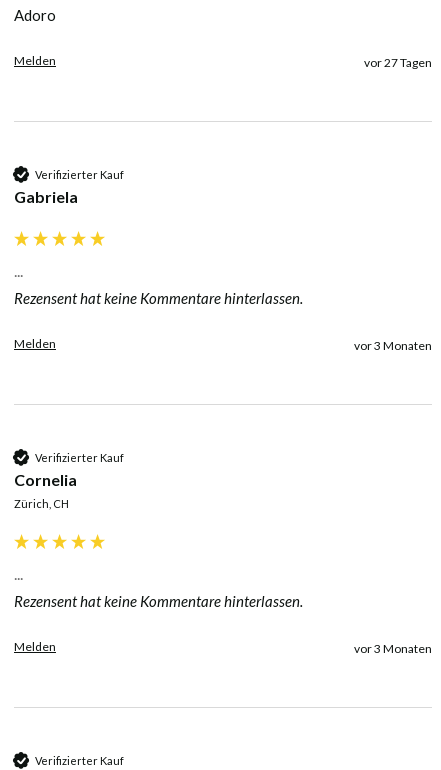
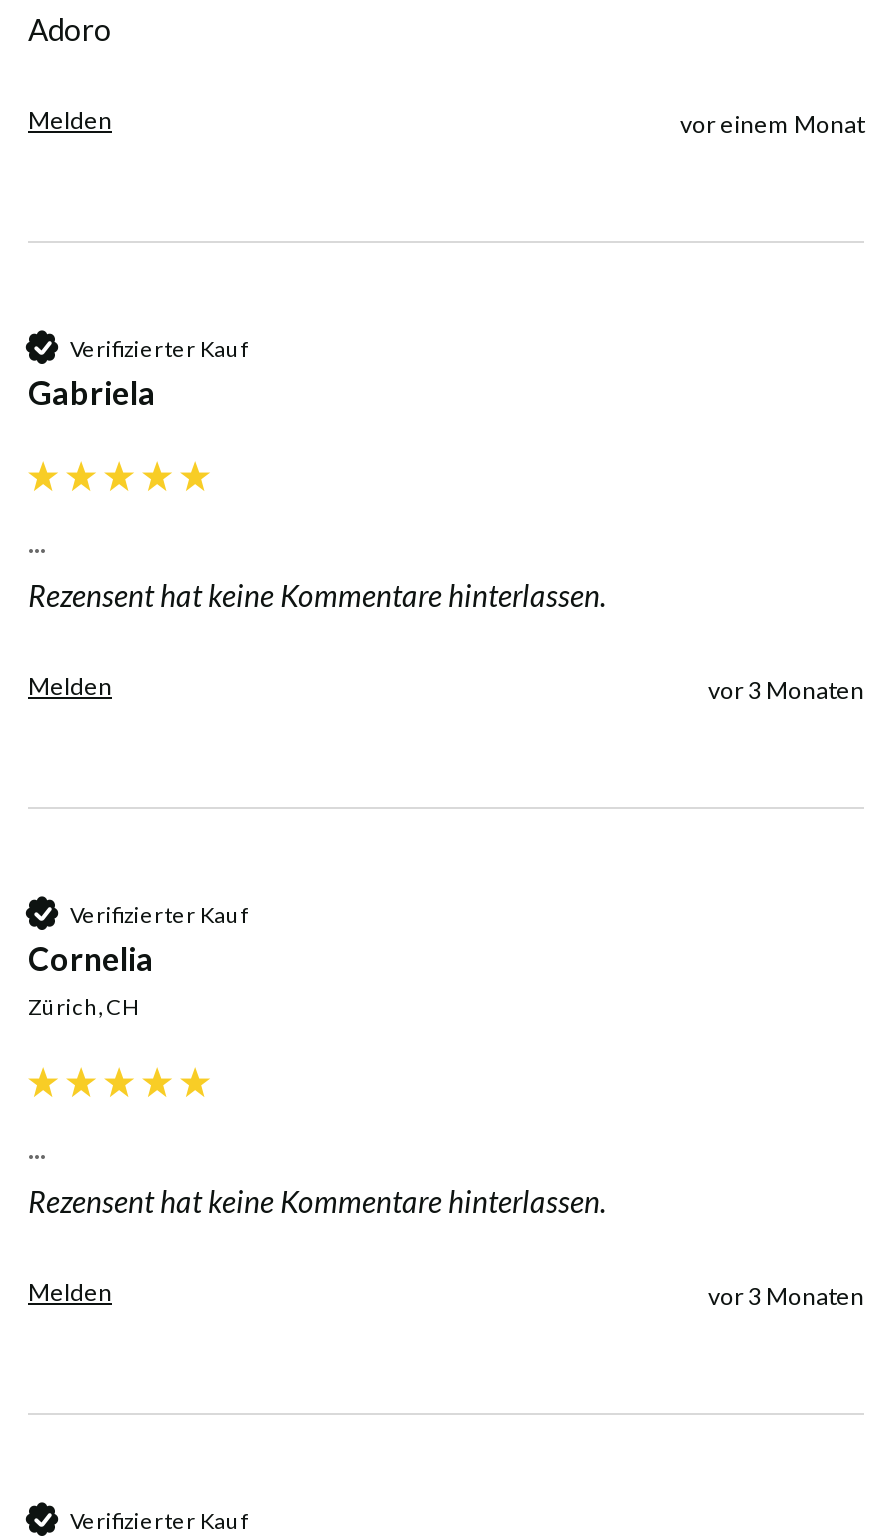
- vor 27 Tagen
+ vor einem Monat
